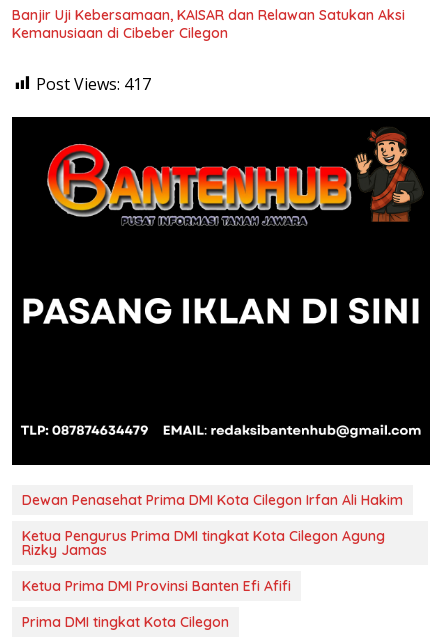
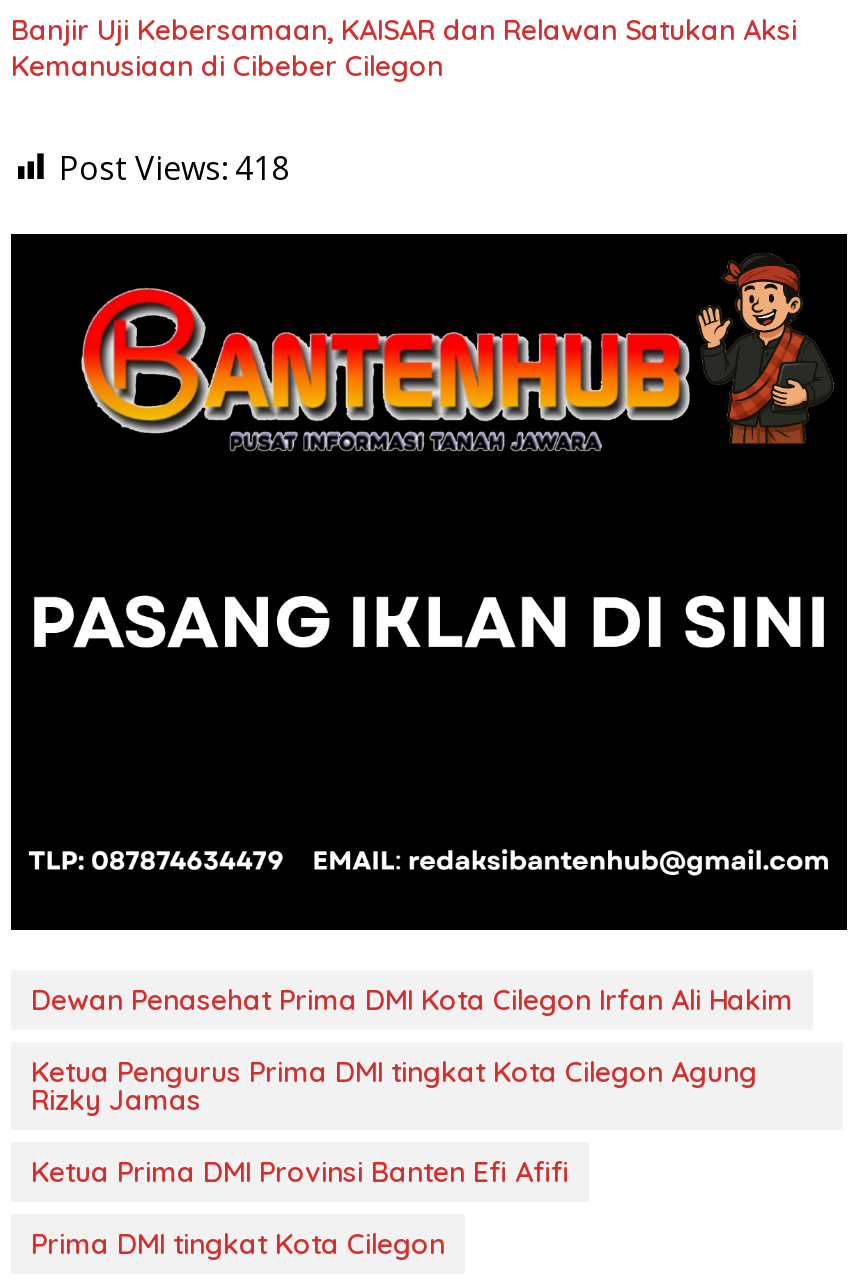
- Post Views: 417
+ Post Views: 418
